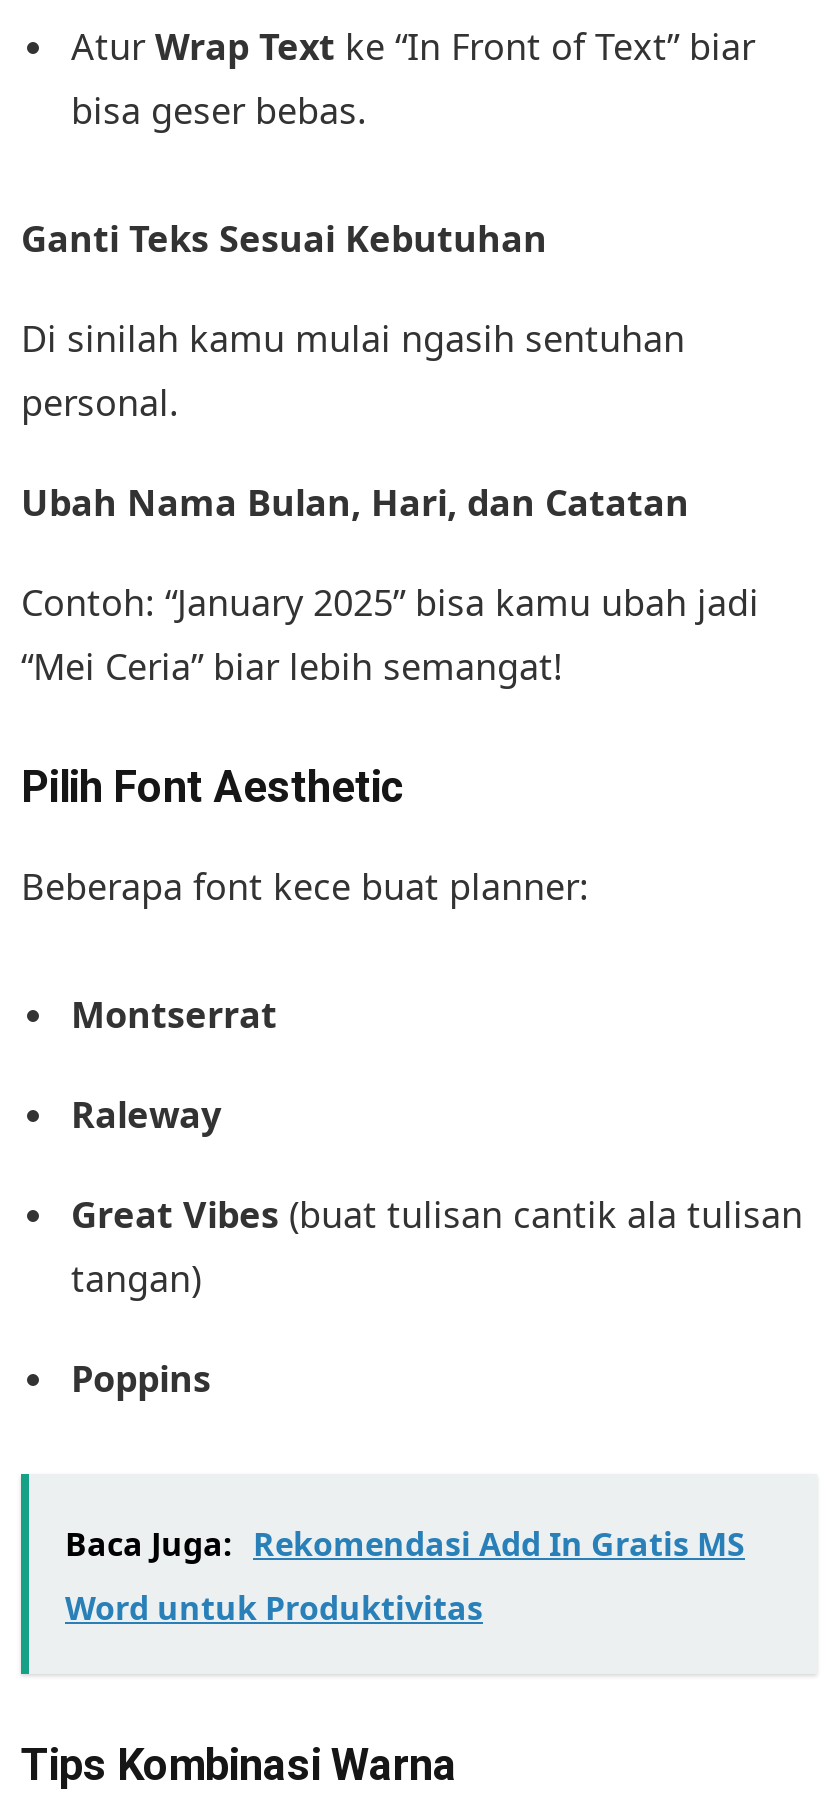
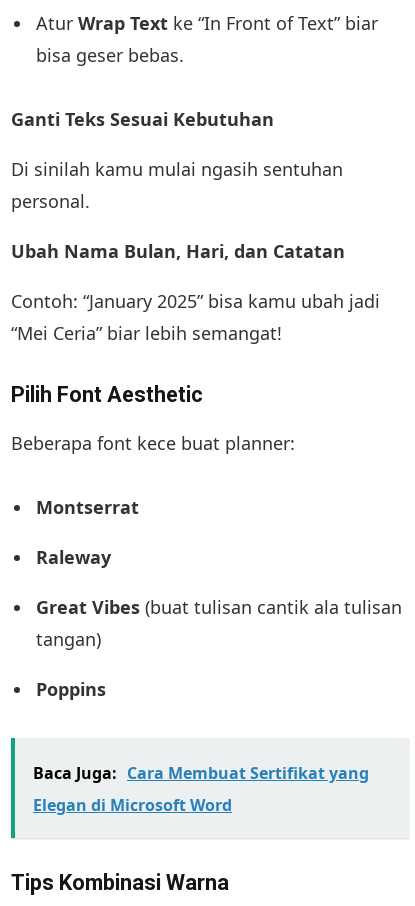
- Baca Juga: Rekomendasi Add In Gratis MS
+ Baca Juga: Cara Membuat Sertifikat yang

- Word untuk Produktivitas
+ Elegan di Microsoft Word
